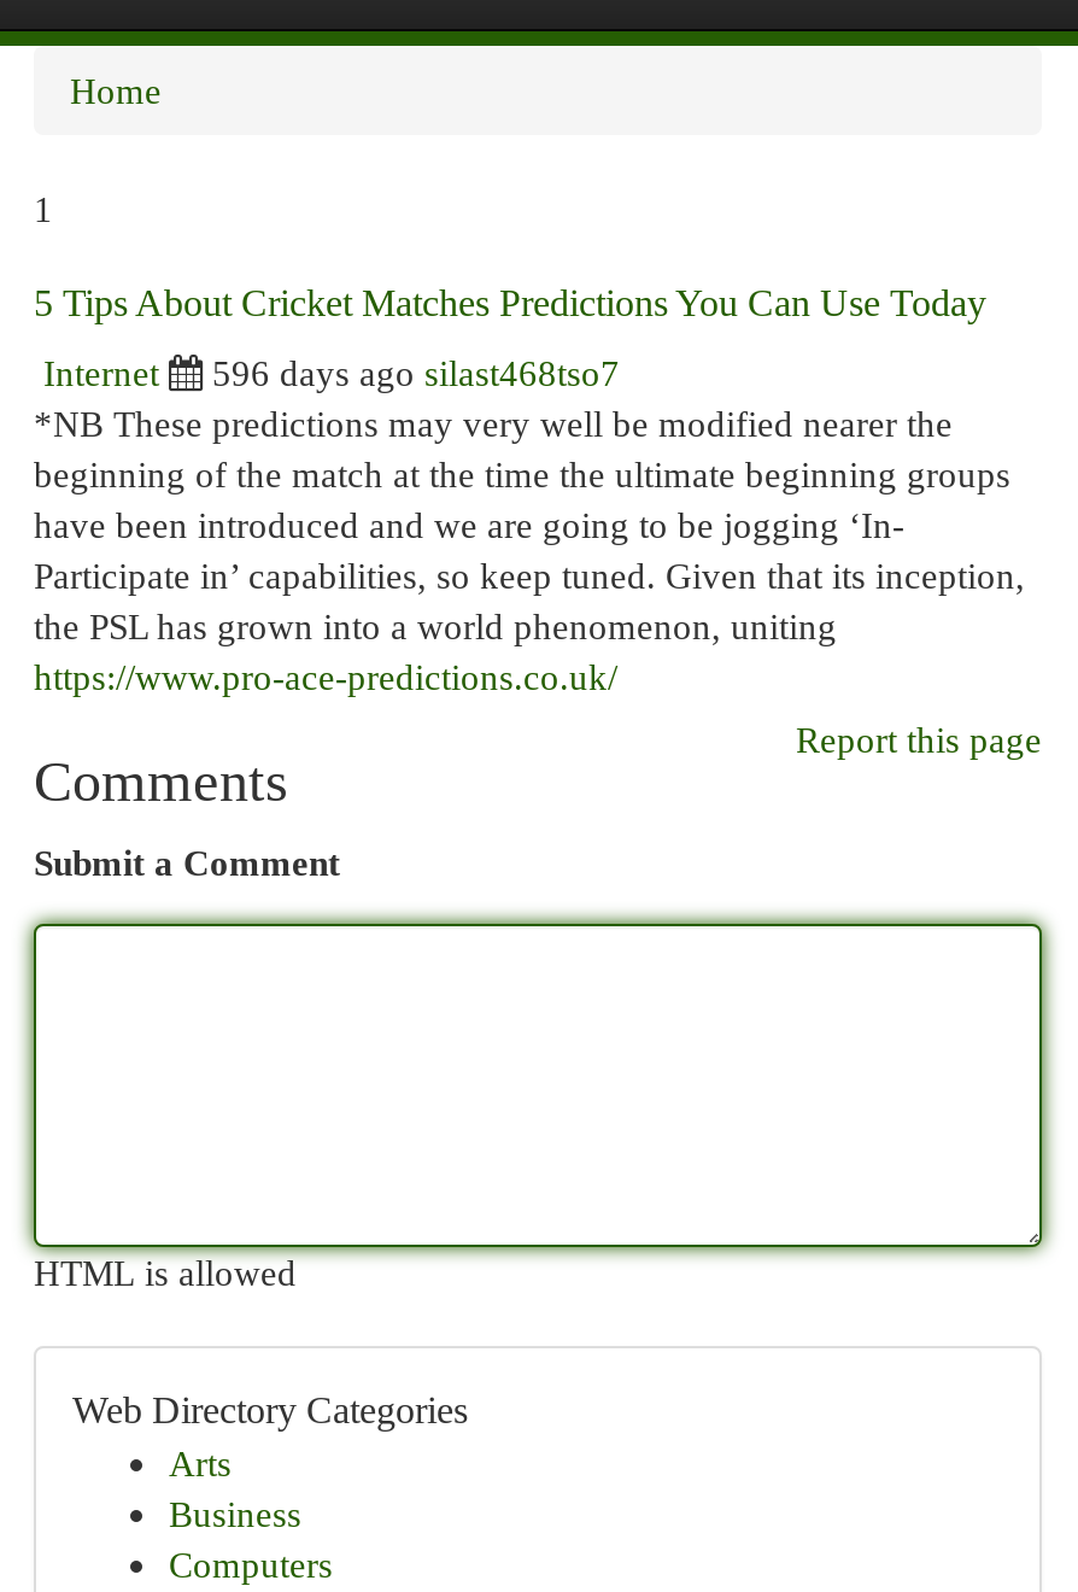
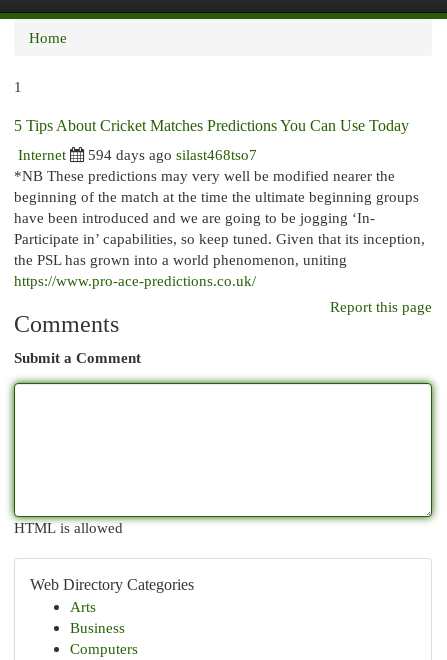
- 596 days ago silast468tso7
+ 594 days ago silast468tso7
